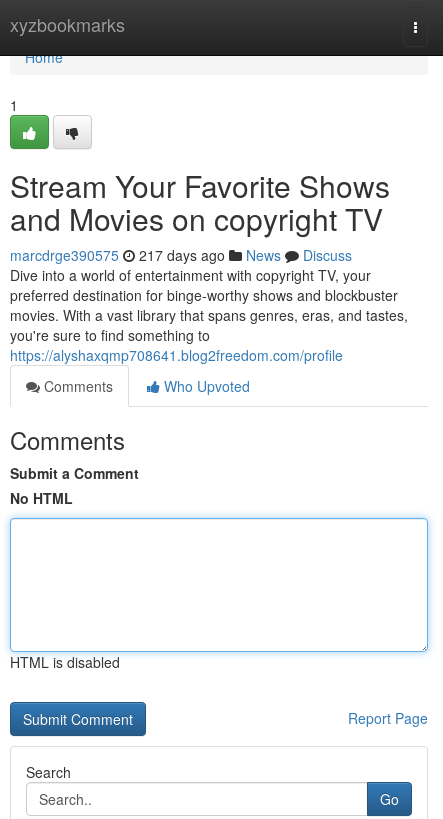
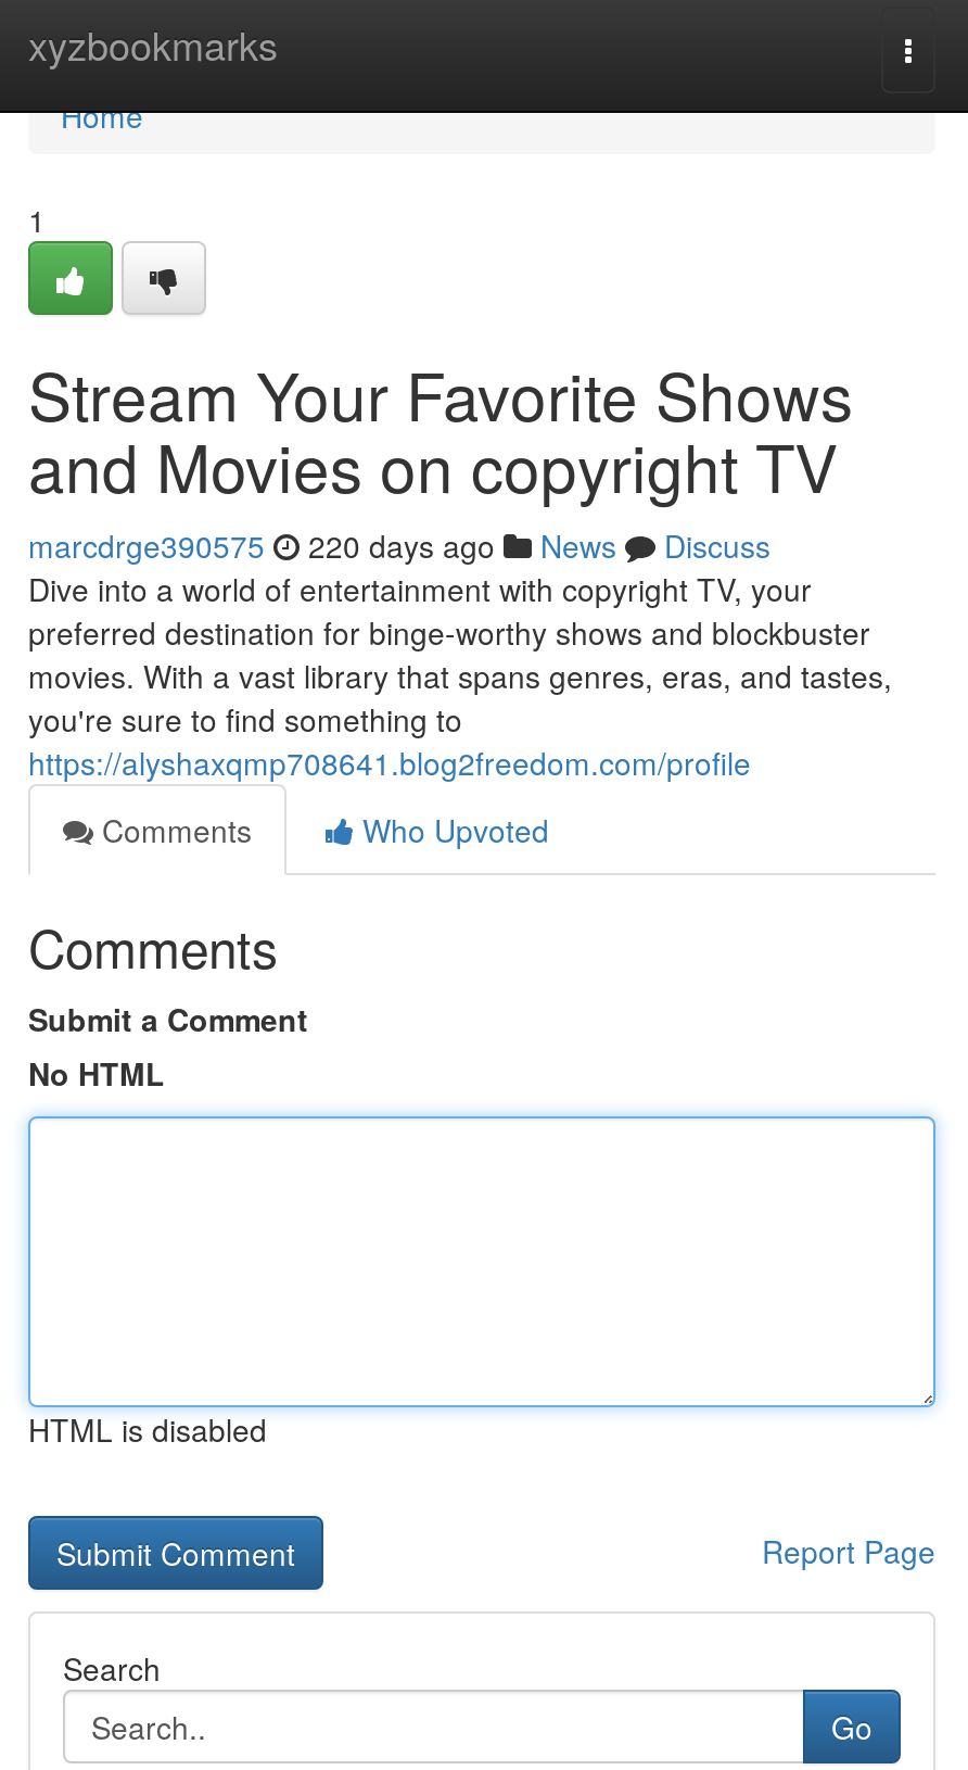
- marcdrge390575 217 days ago News Discuss
+ marcdrge390575 220 days ago News Discuss
